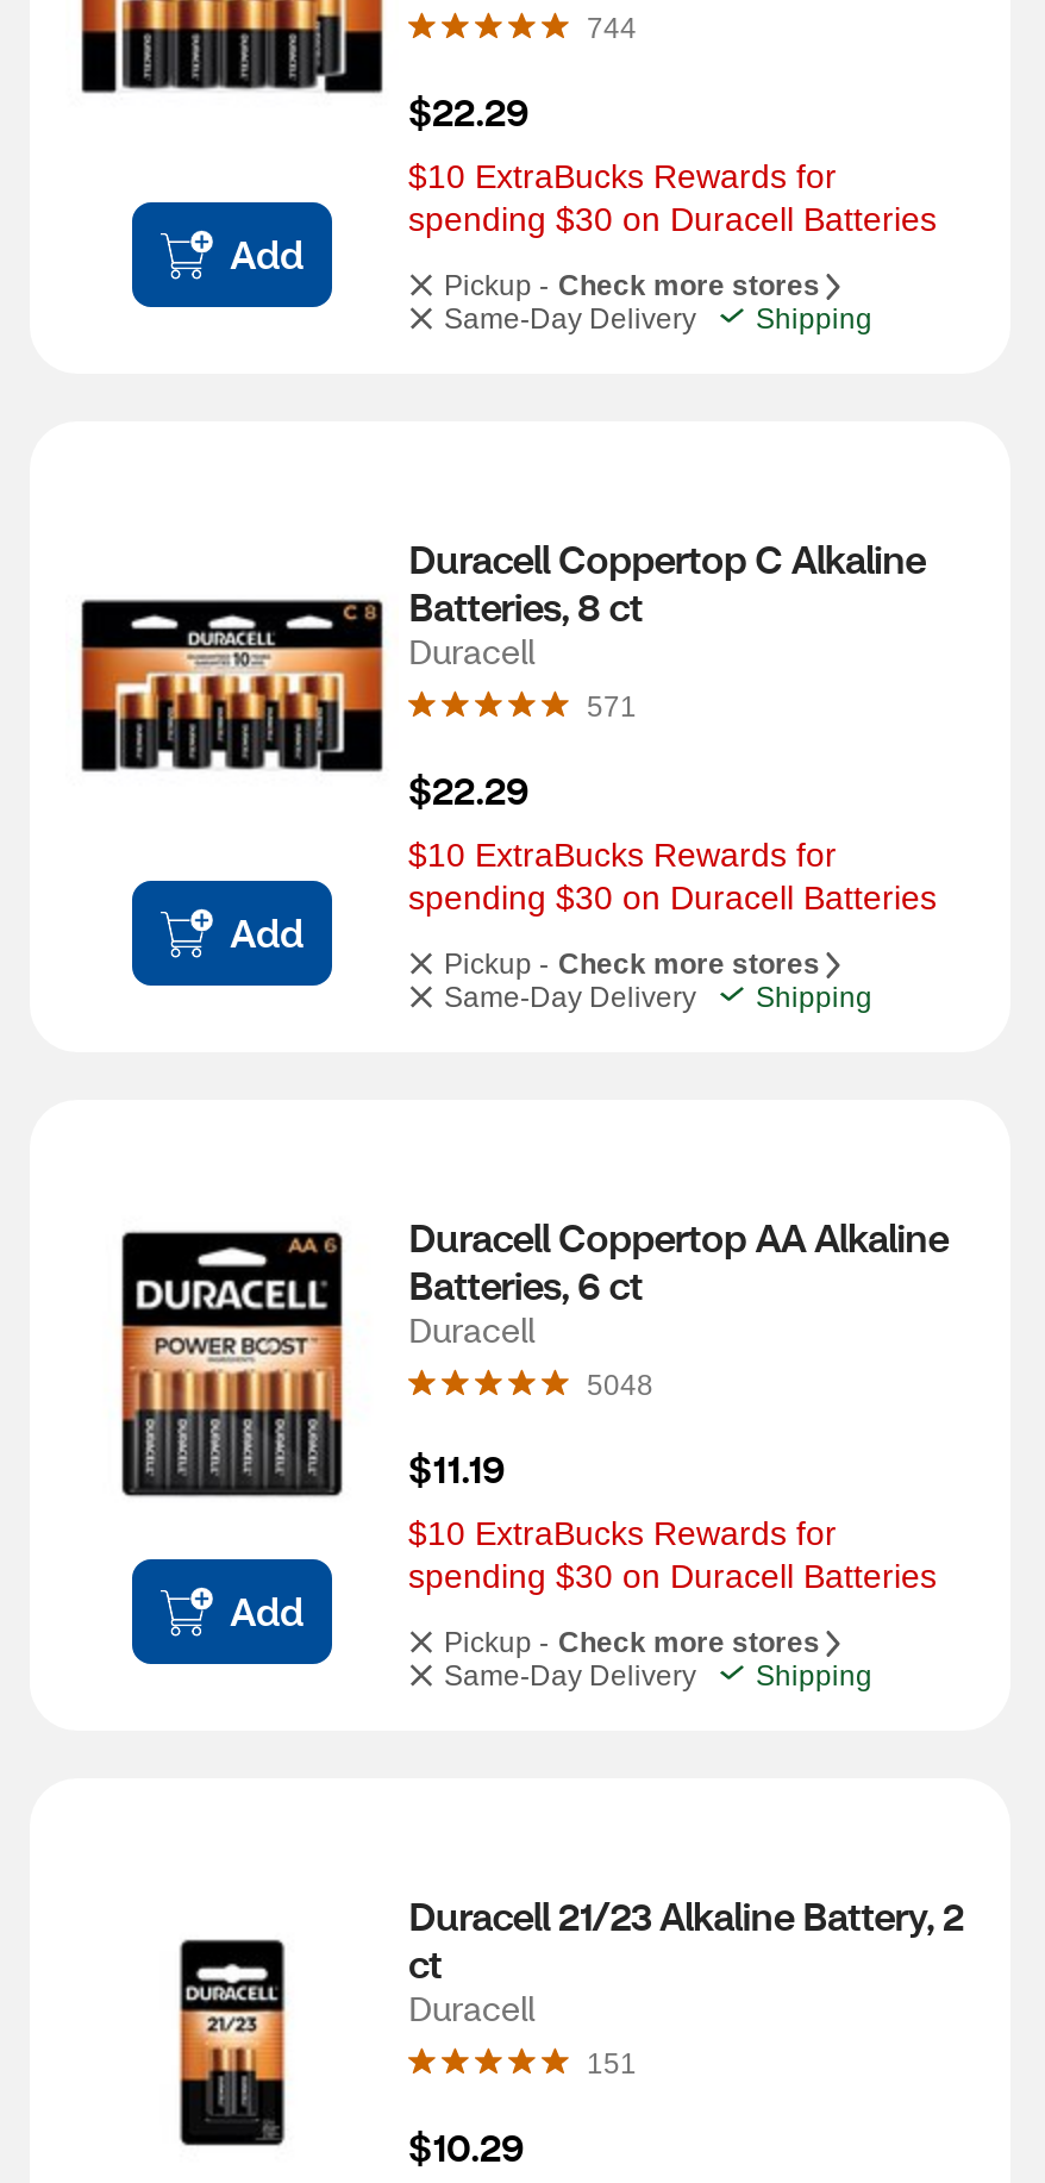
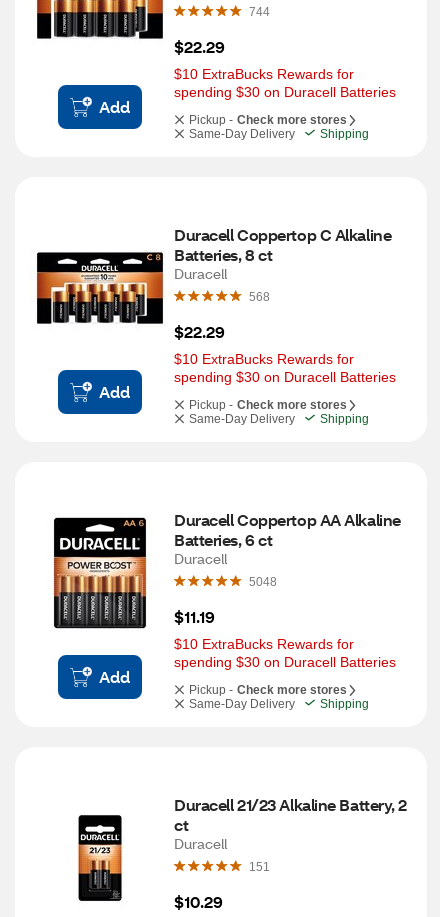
- 571
+ 568
